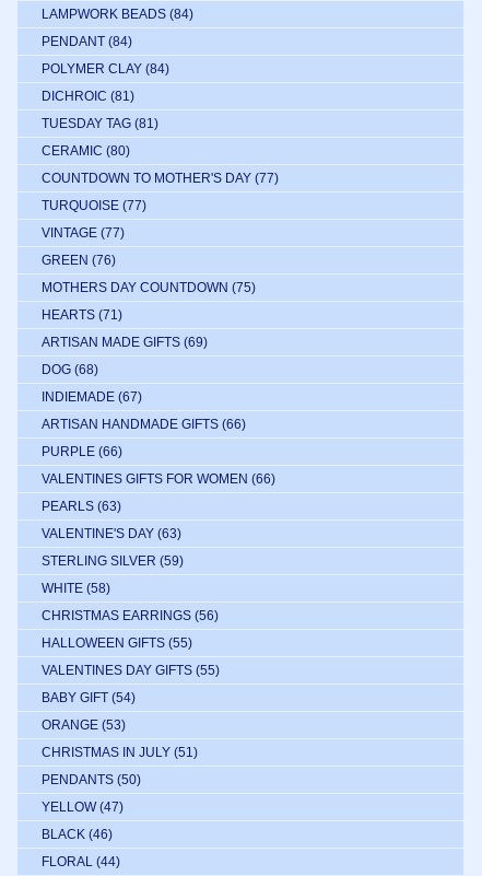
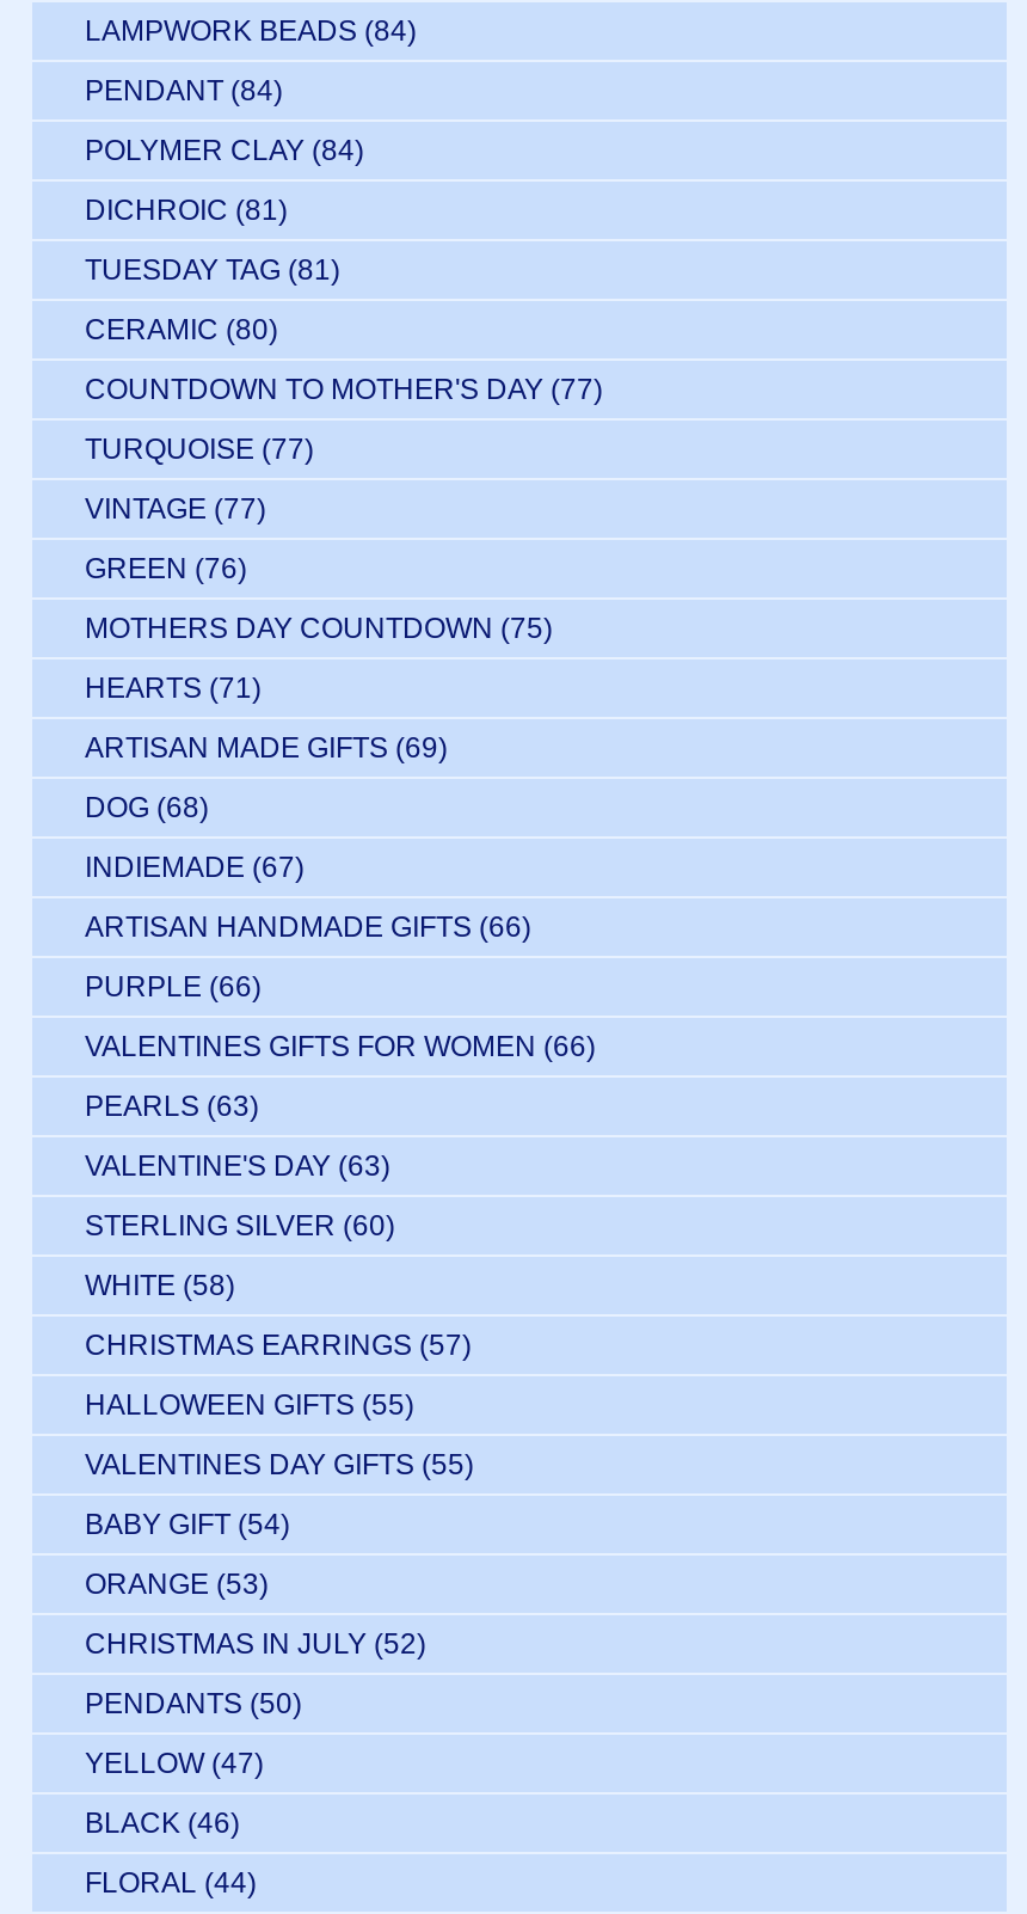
- STERLING SILVER (59)
+ STERLING SILVER (60)

- CHRISTMAS EARRINGS (56)
+ CHRISTMAS EARRINGS (57)

- CHRISTMAS IN JULY (51)
+ CHRISTMAS IN JULY (52)
